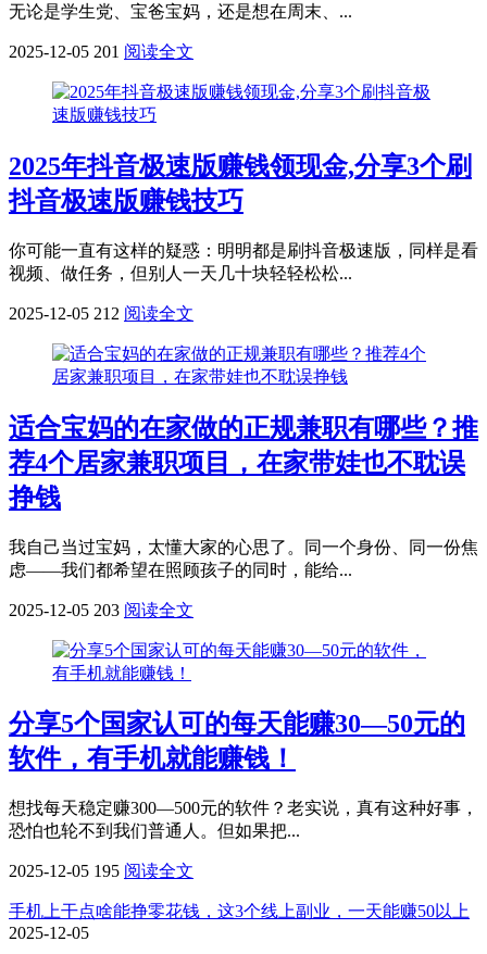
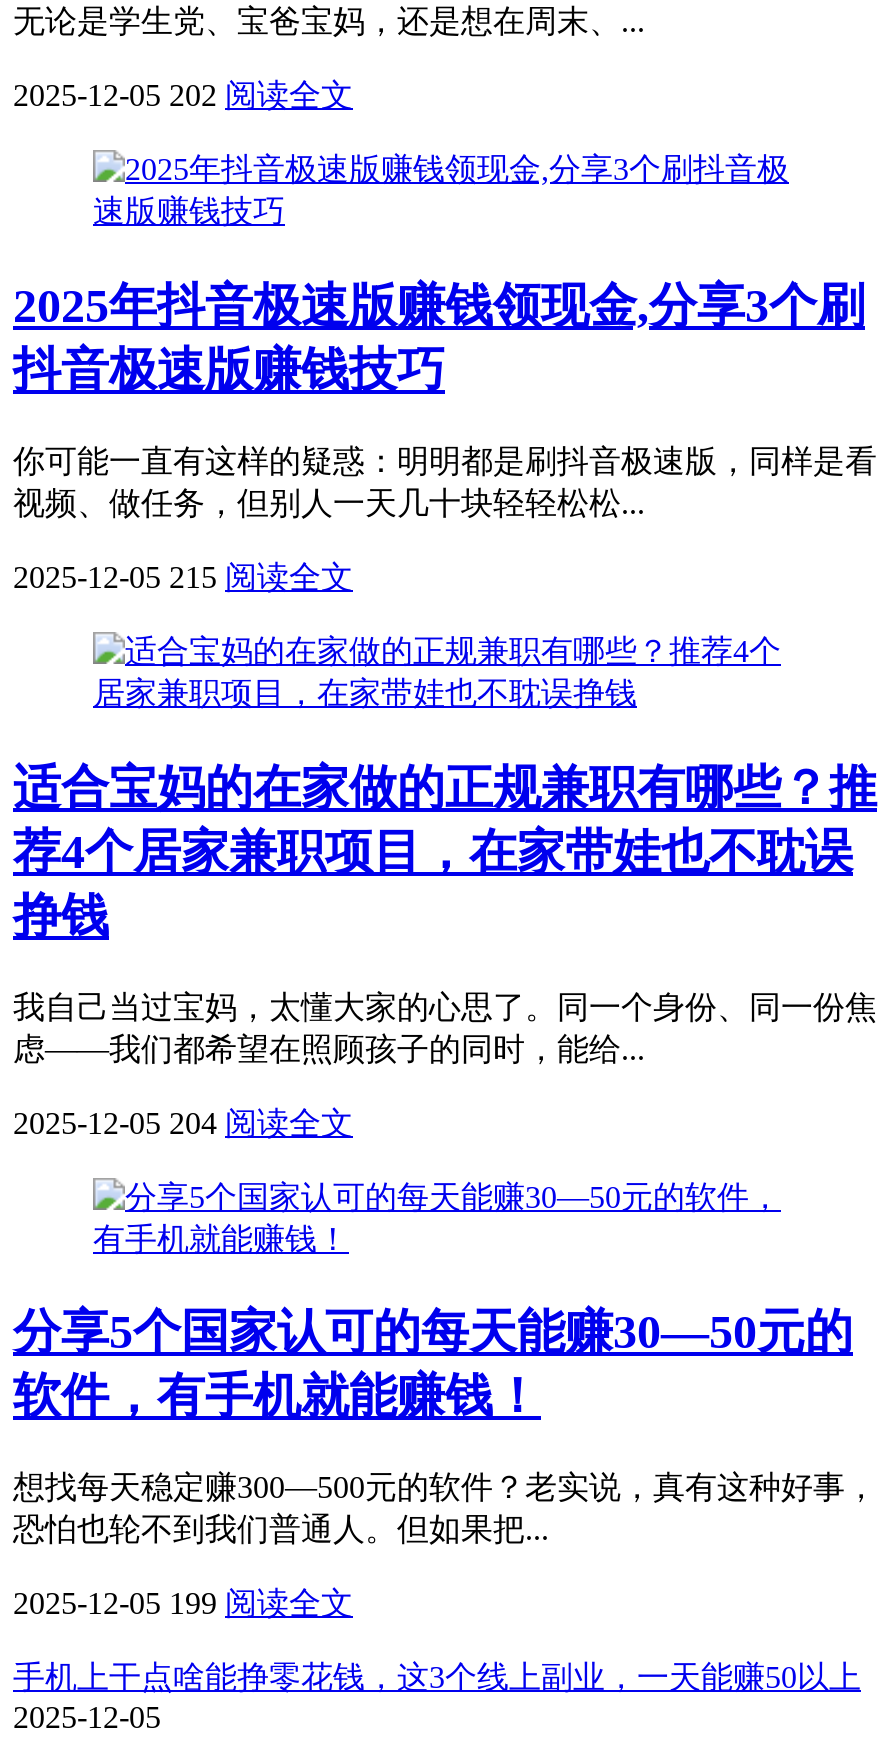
- 2025-12-05 201 阅读全文
+ 2025-12-05 202 阅读全文

- 2025-12-05 212 阅读全文
+ 2025-12-05 215 阅读全文

- 2025-12-05 203 阅读全文
+ 2025-12-05 204 阅读全文

- 2025-12-05 195 阅读全文
+ 2025-12-05 199 阅读全文
